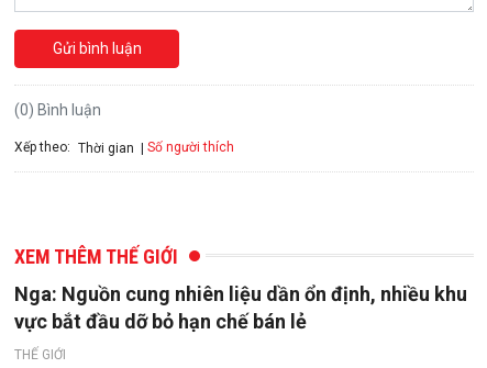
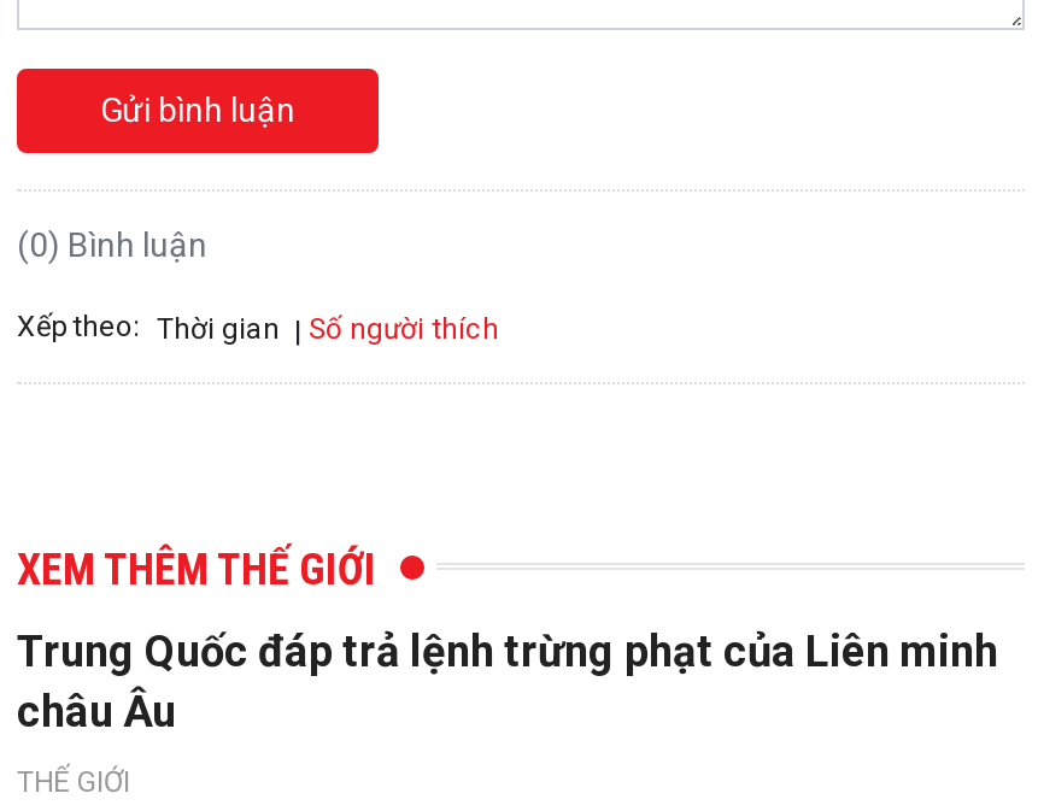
- Nga: Nguồn cung nhiên liệu dần ổn định, nhiều khu
- vực bắt đầu dỡ bỏ hạn chế bán lẻ
+ Trung Quốc đáp trả lệnh trừng phạt của Liên minh
+ châu Âu
